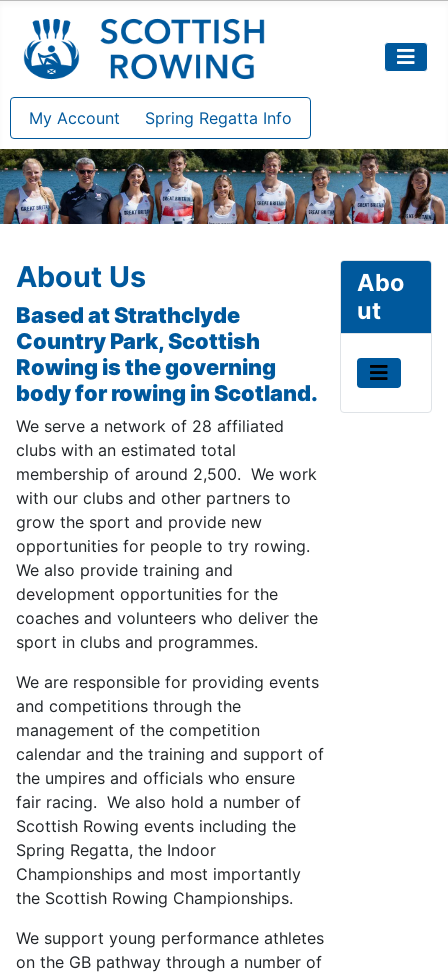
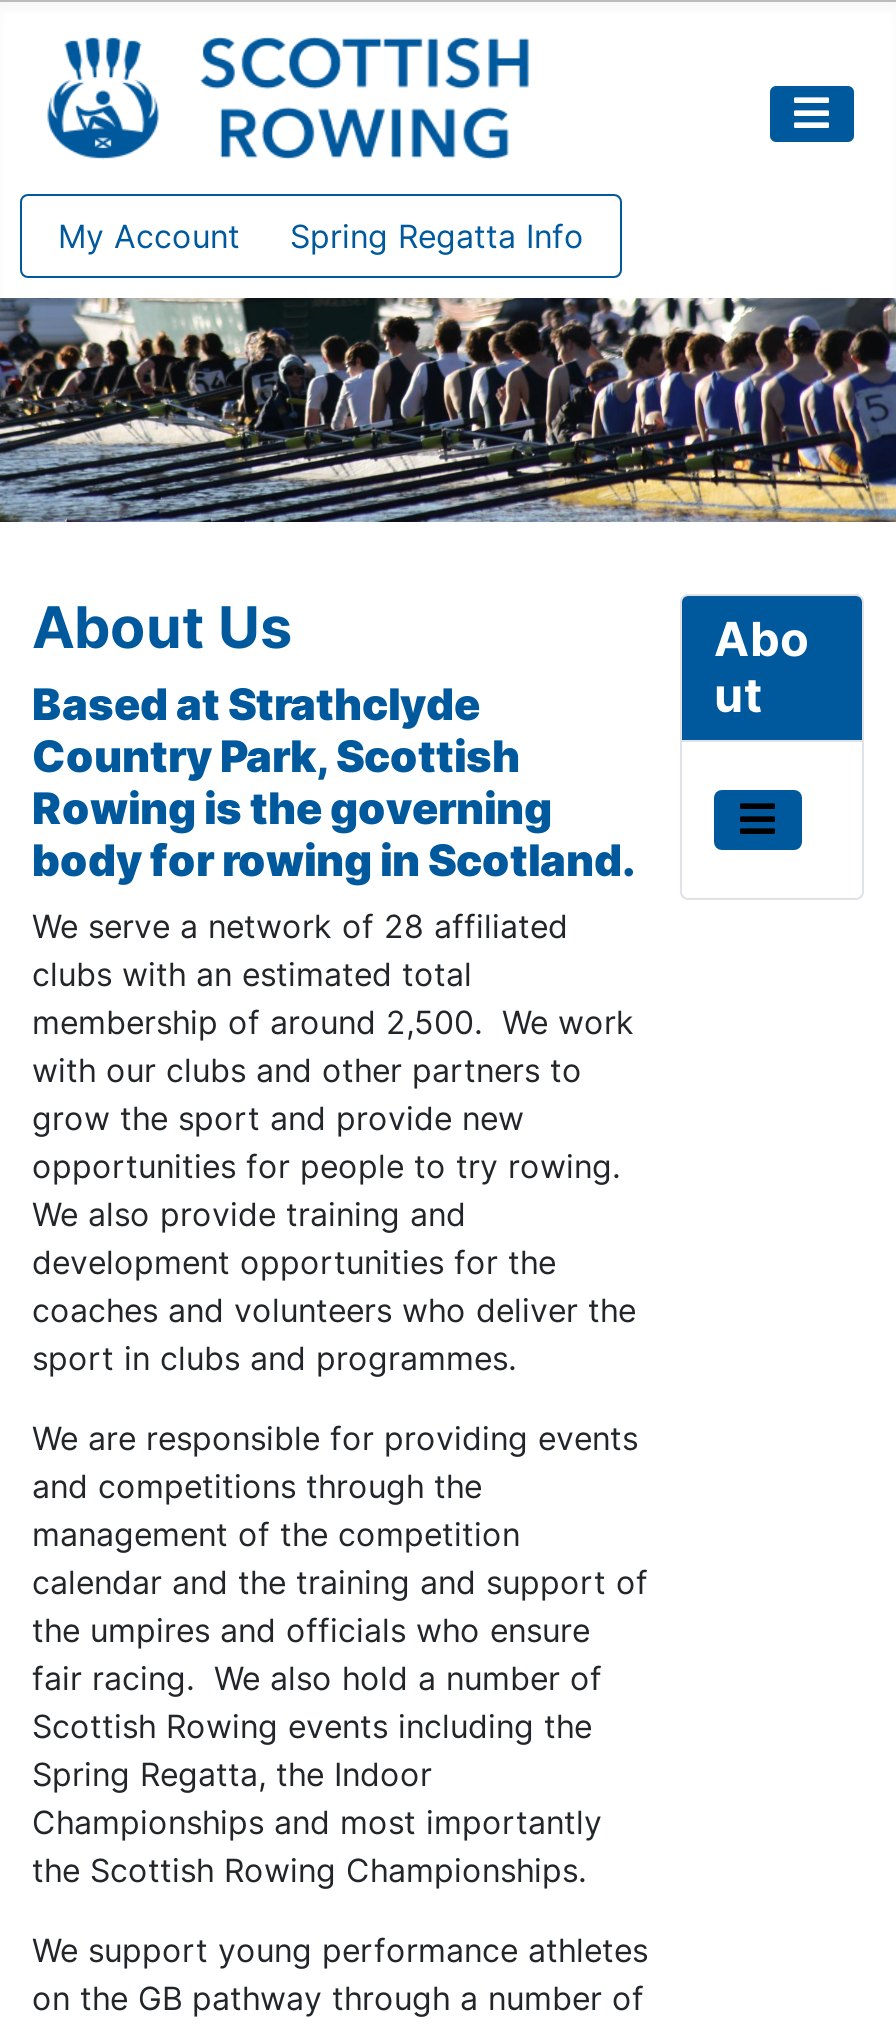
- [image]
+ [image]
